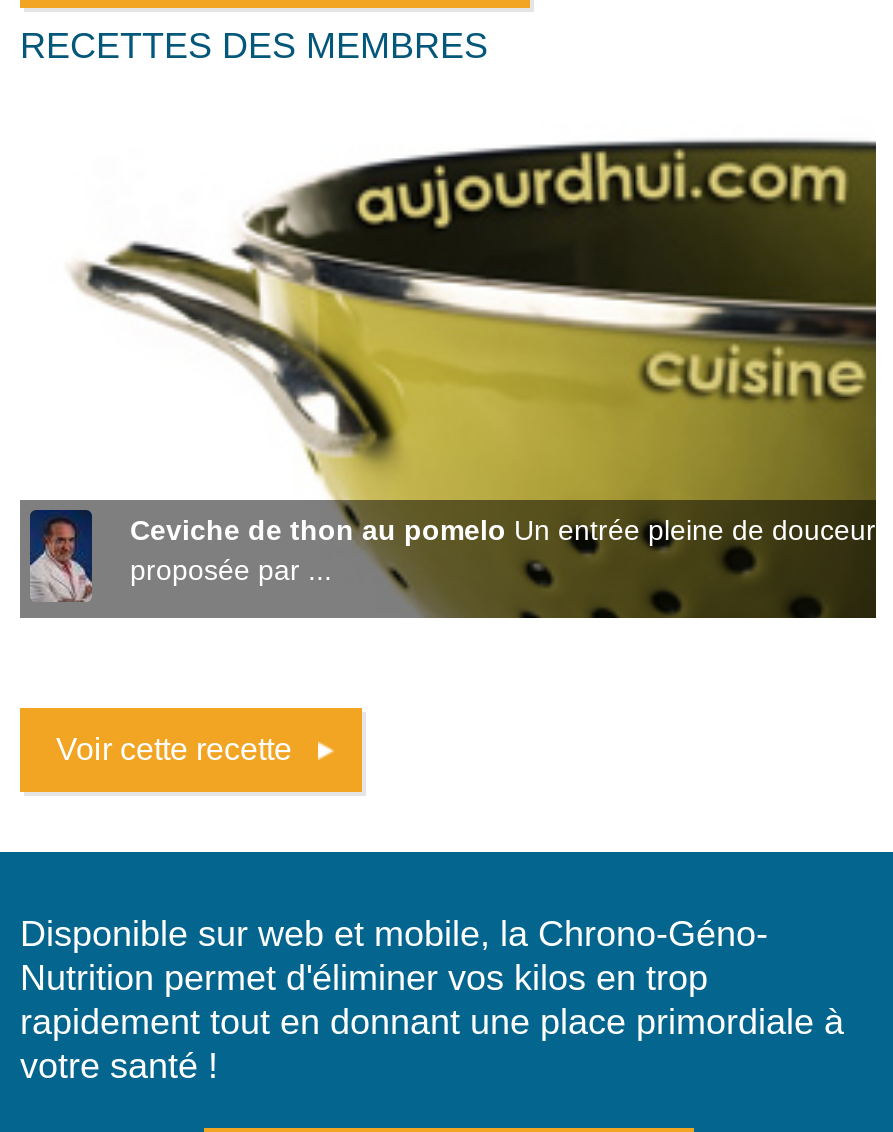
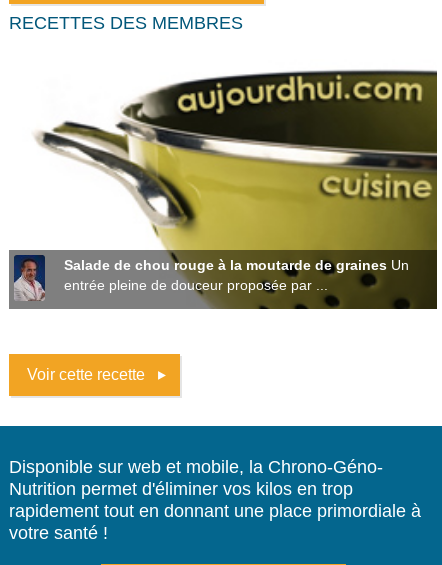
- Ceviche de thon au pomelo Un entrée pleine de douceur
- proposée par ...
+ Salade de chou rouge à la moutarde de graines Un
+ entrée pleine de douceur proposée par ...
